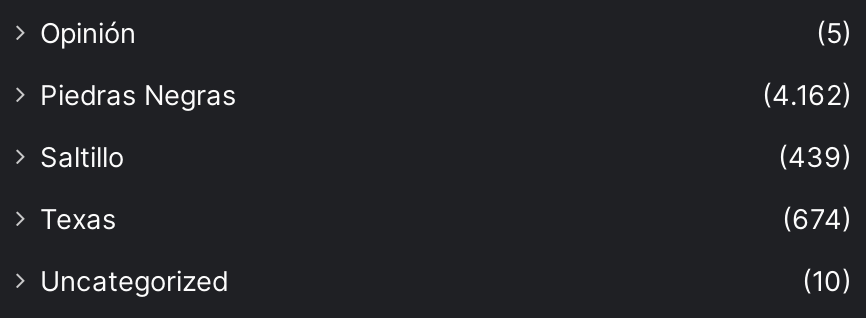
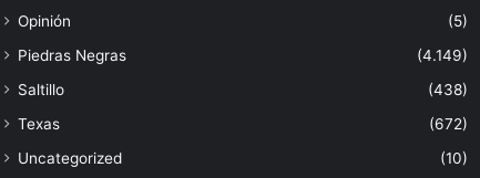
- (4.162)
+ (4.149)

- (439)
+ (438)

- (674)
+ (672)
